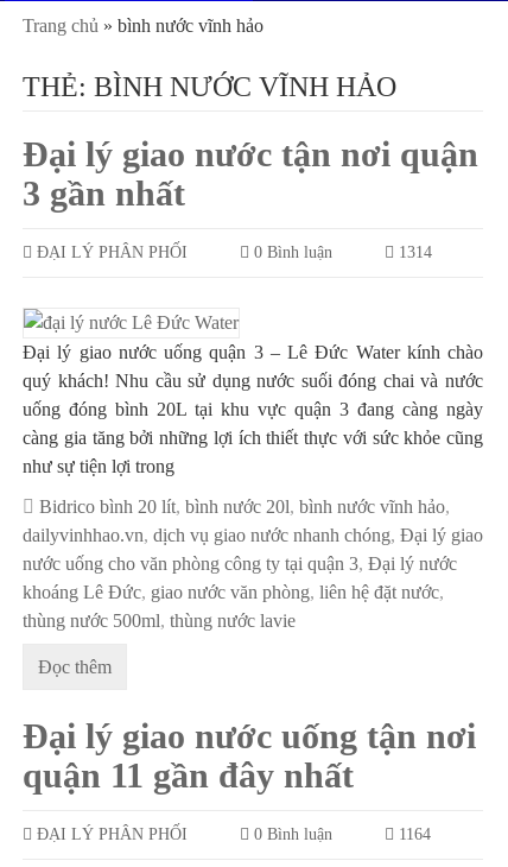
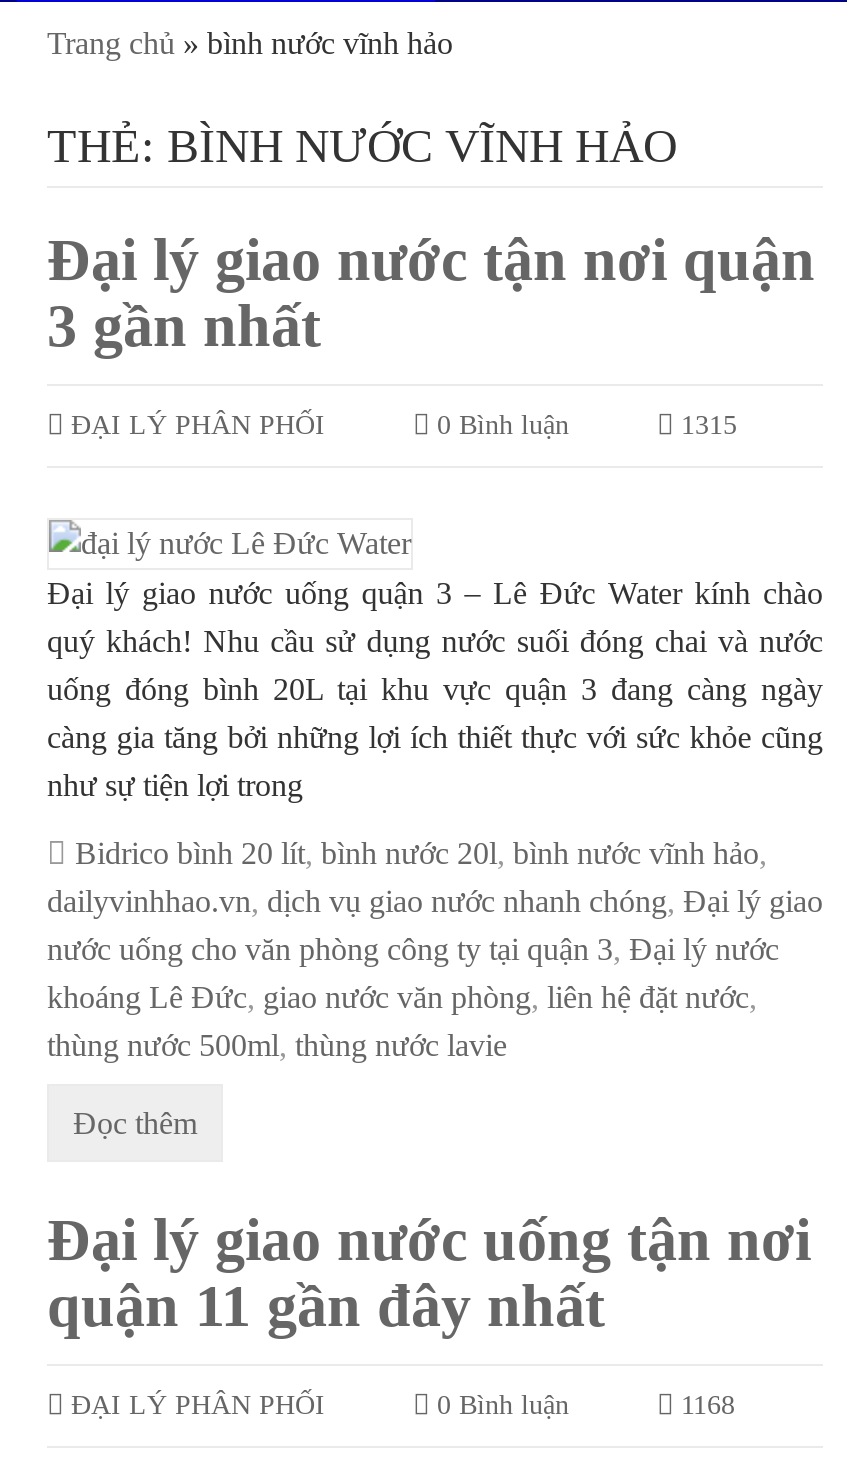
- 1314
+ 1315

- 1164
+ 1168
